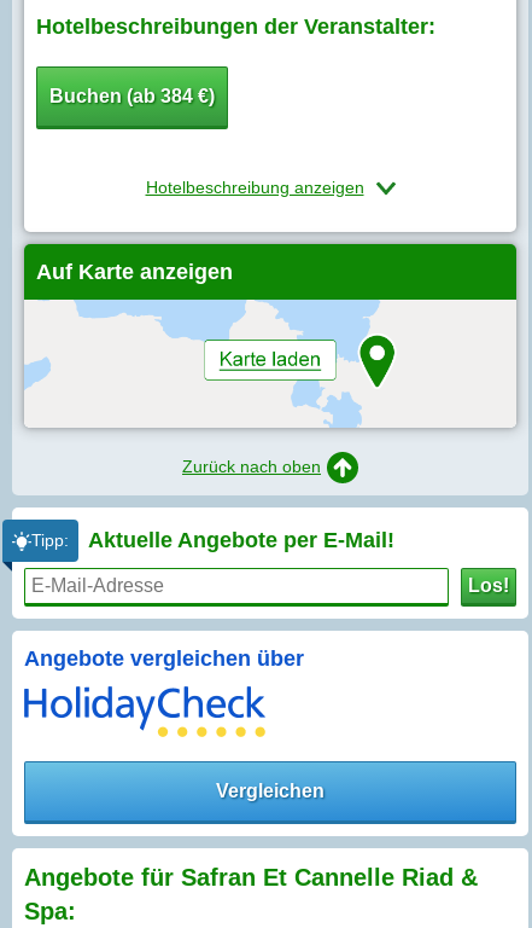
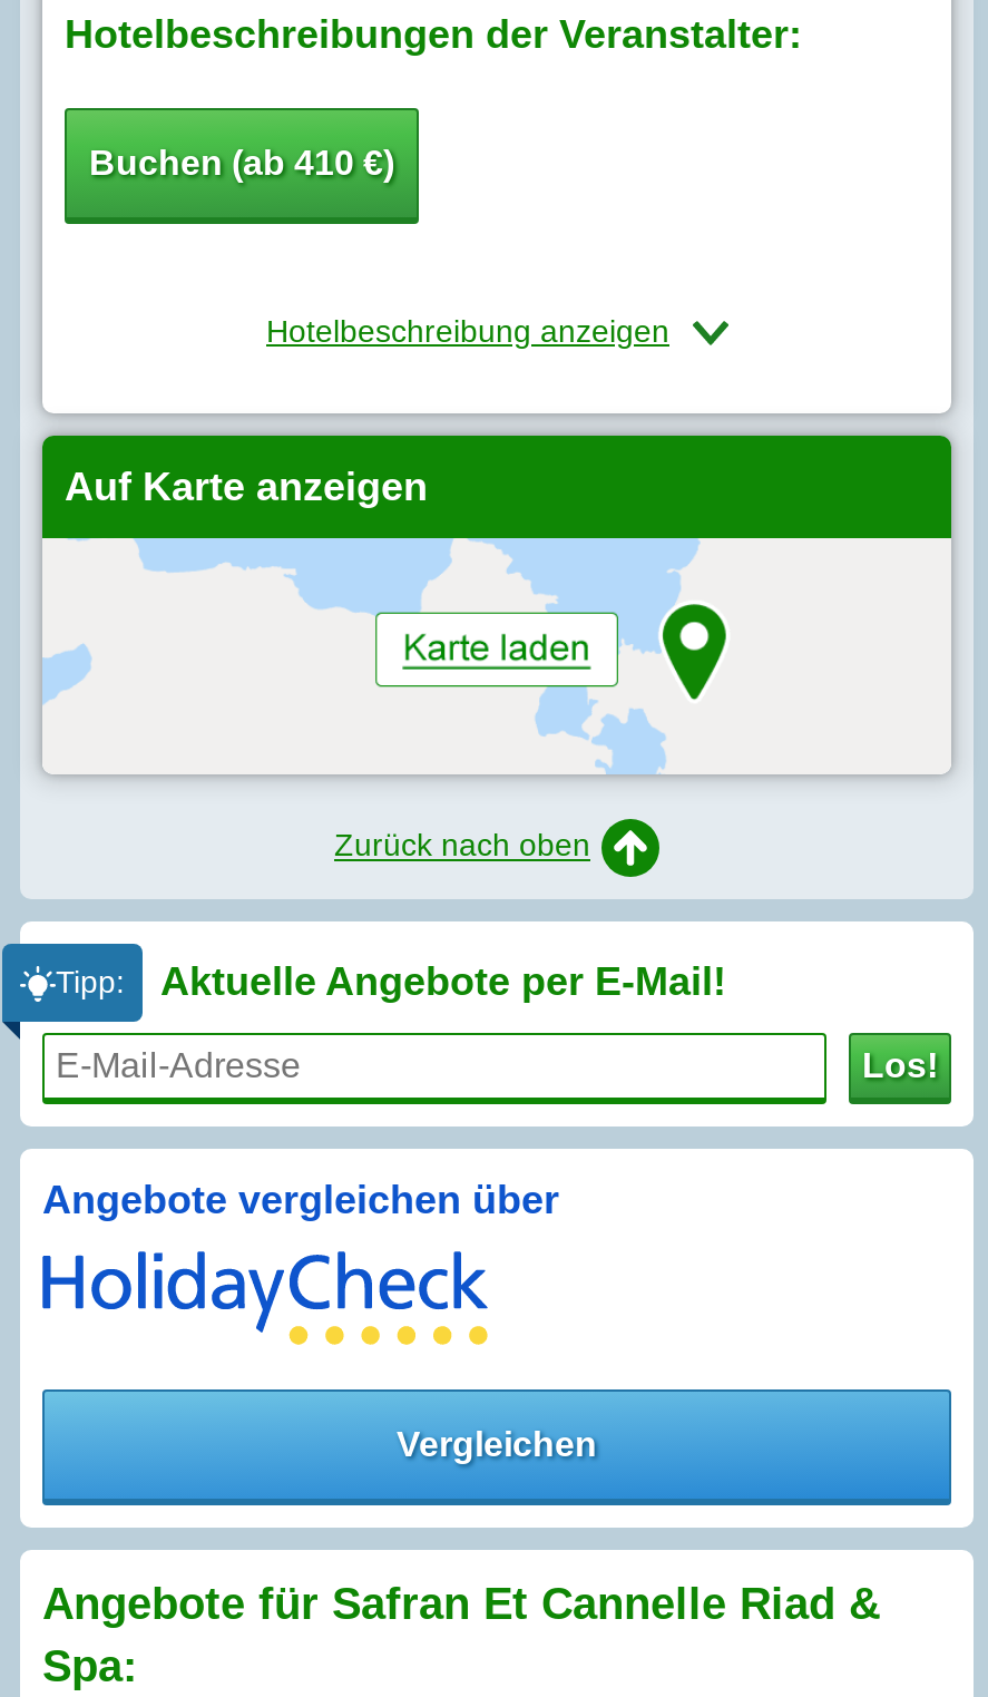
- Buchen (ab 384 €)
+ Buchen (ab 410 €)
